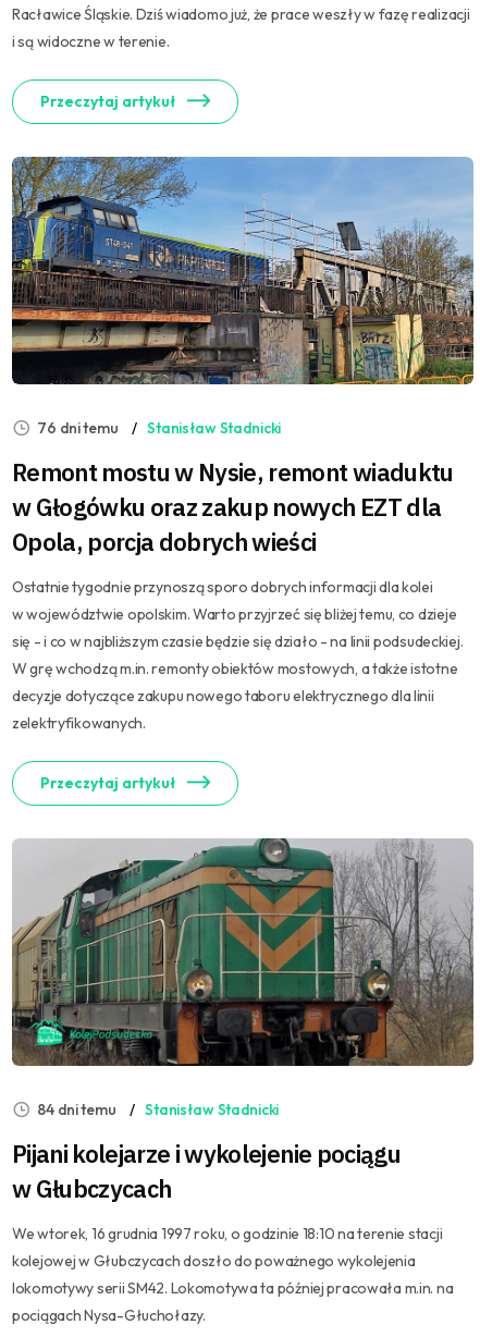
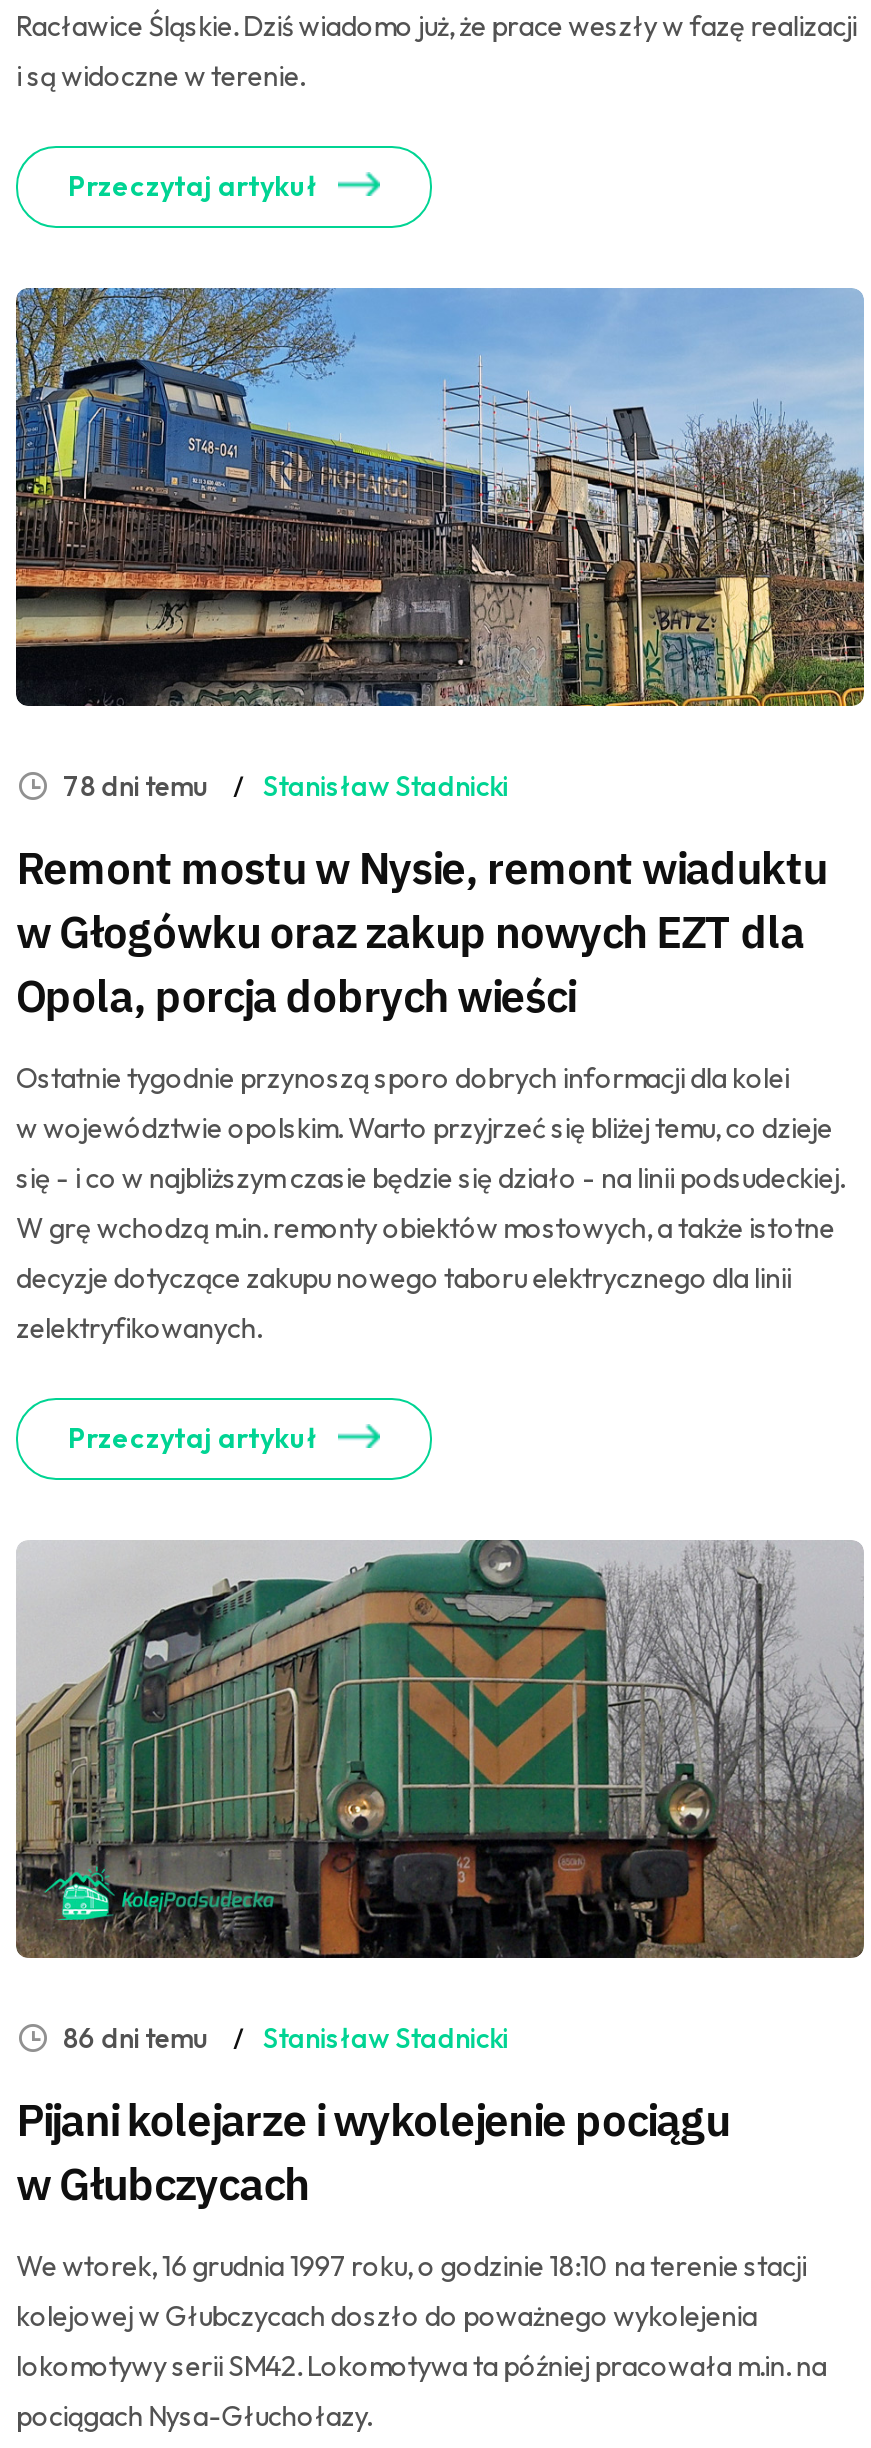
- 76 dni temu Stanisław Stadnicki
+ 78 dni temu Stanisław Stadnicki

- 84 dni temu Stanisław Stadnicki
+ 86 dni temu Stanisław Stadnicki
